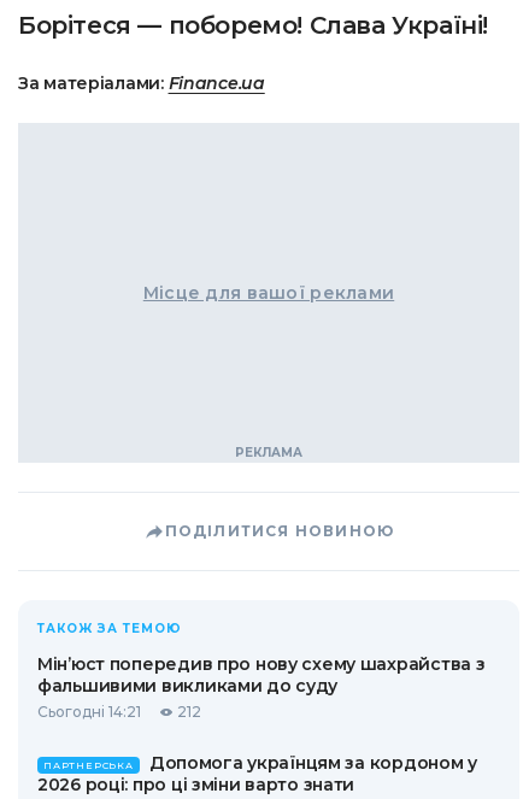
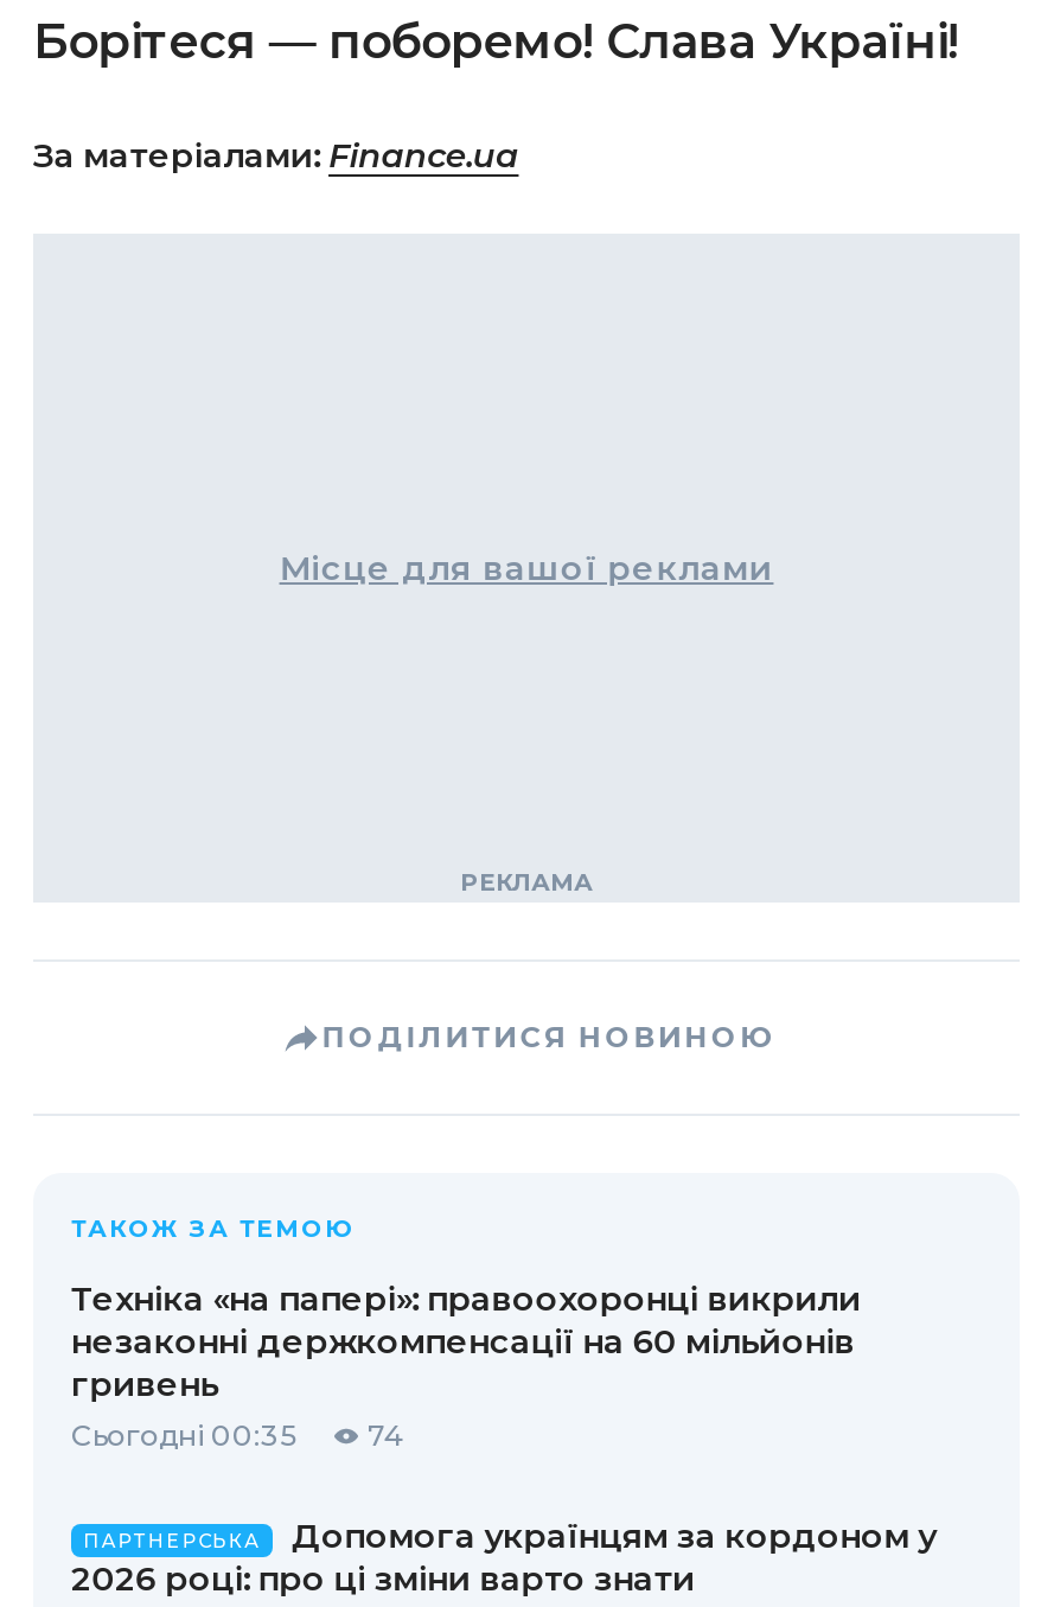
- Мін’юст попередив про нову схему шахрайства з
- фальшивими викликами до суду
- Сьогодні 14:21
- 212
+ Техніка «на папері»: правоохоронці викрили
+ незаконні держкомпенсації на 60 мільйонів
+ гривень
+ Сьогодні 00:35
+ 74
